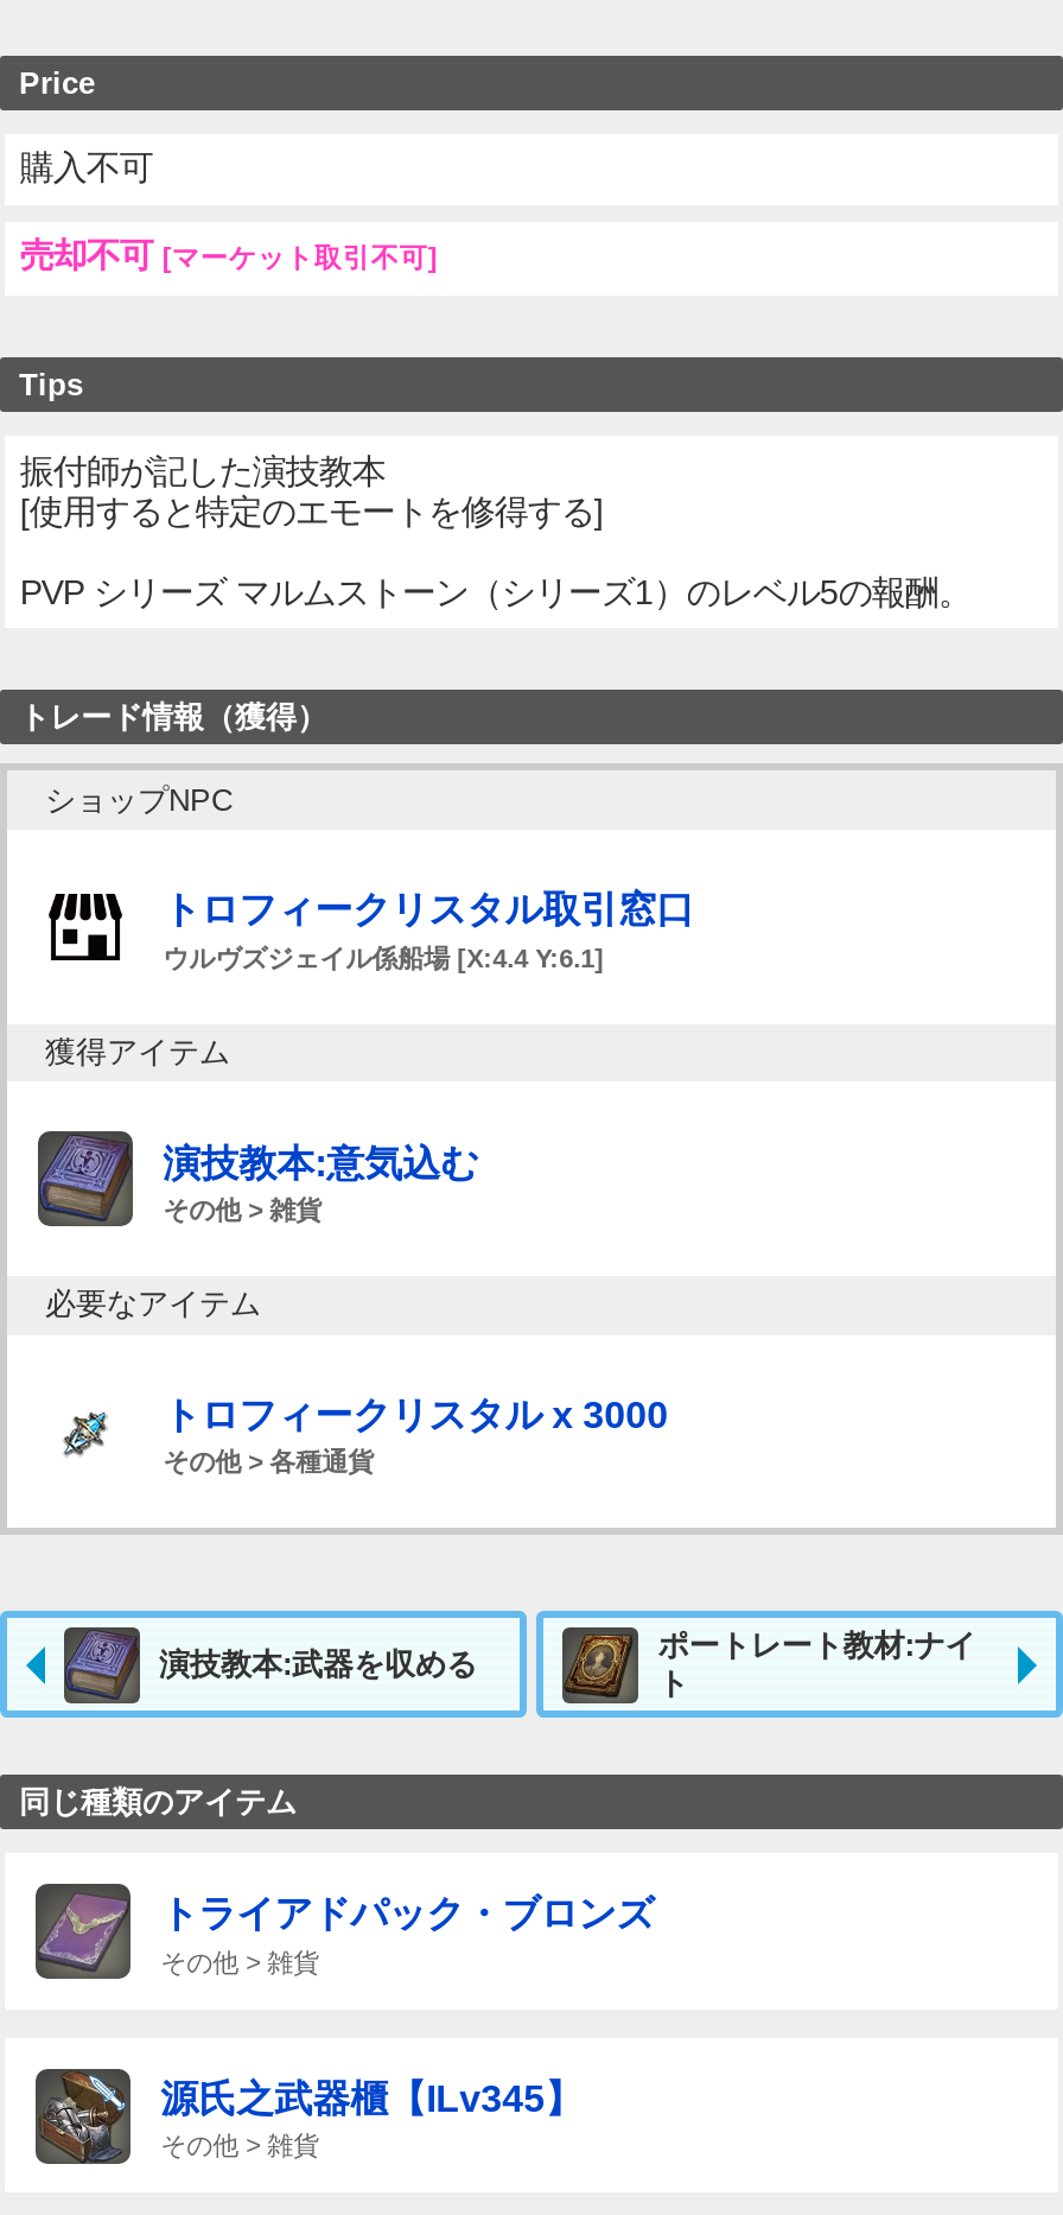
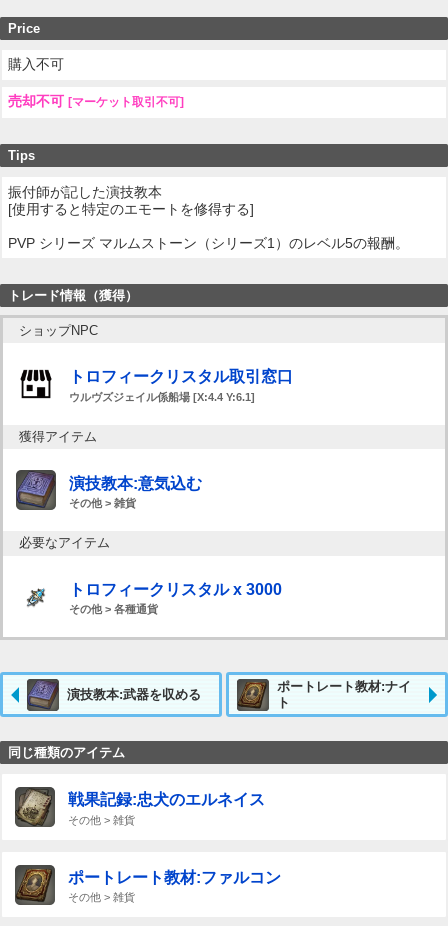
- [image]
- トライアドパック・ブロンズ
+ [image]
+ 戦果記録:忠犬のエルネイス

- [image]
- 源氏之武器櫃【ILv345】
+ [image]
+ ポートレート教材:ファルコン
